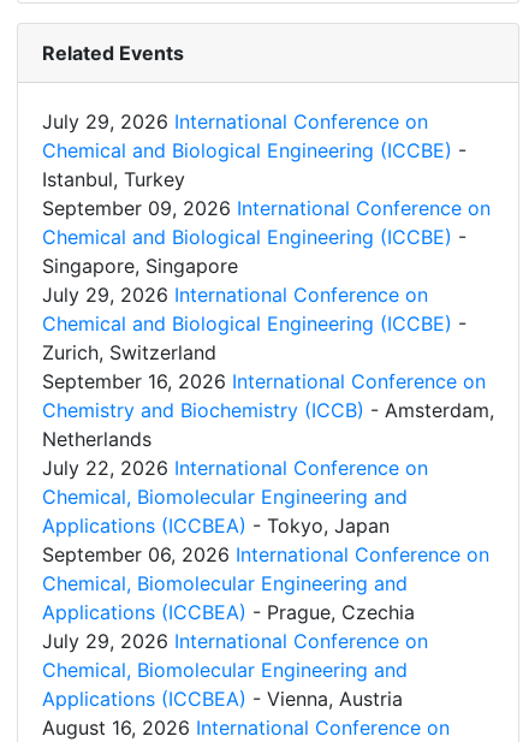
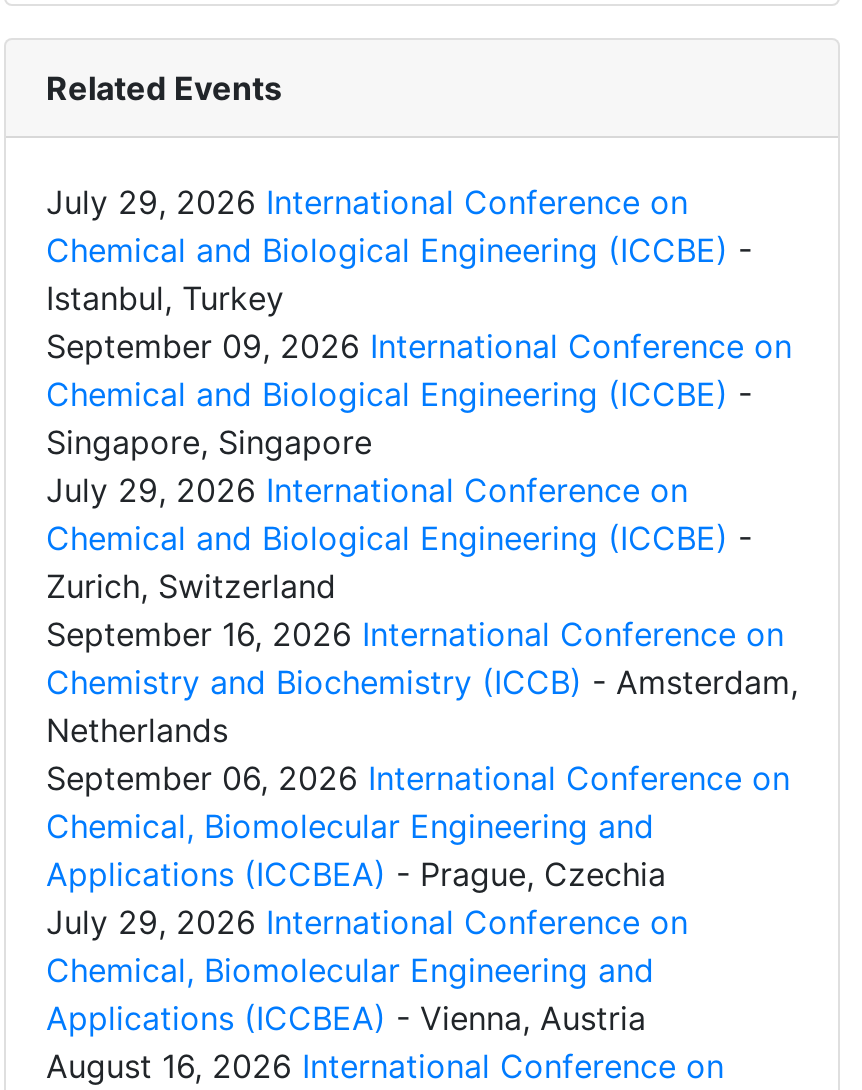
- July 22, 2026 International Conference on
- Chemical, Biomolecular Engineering and
- Applications (ICCBEA) - Tokyo, Japan
